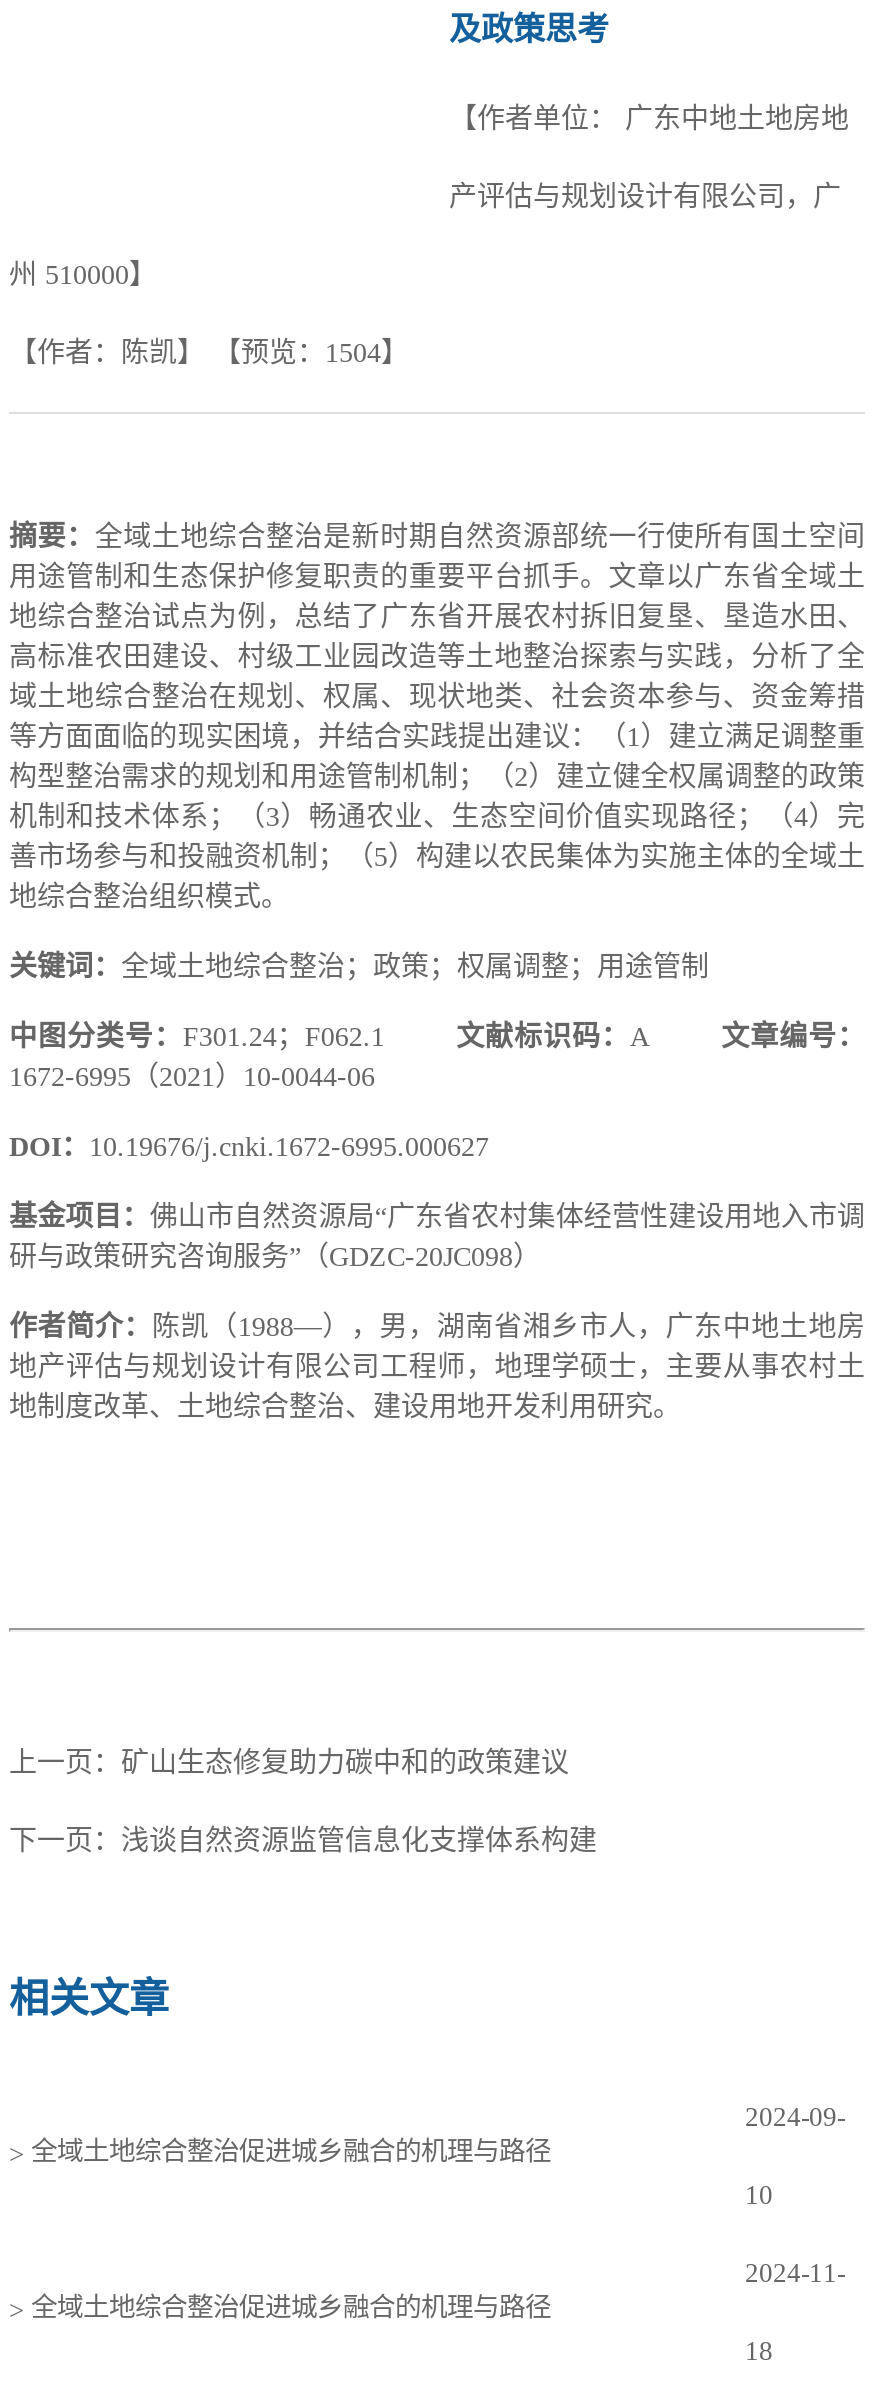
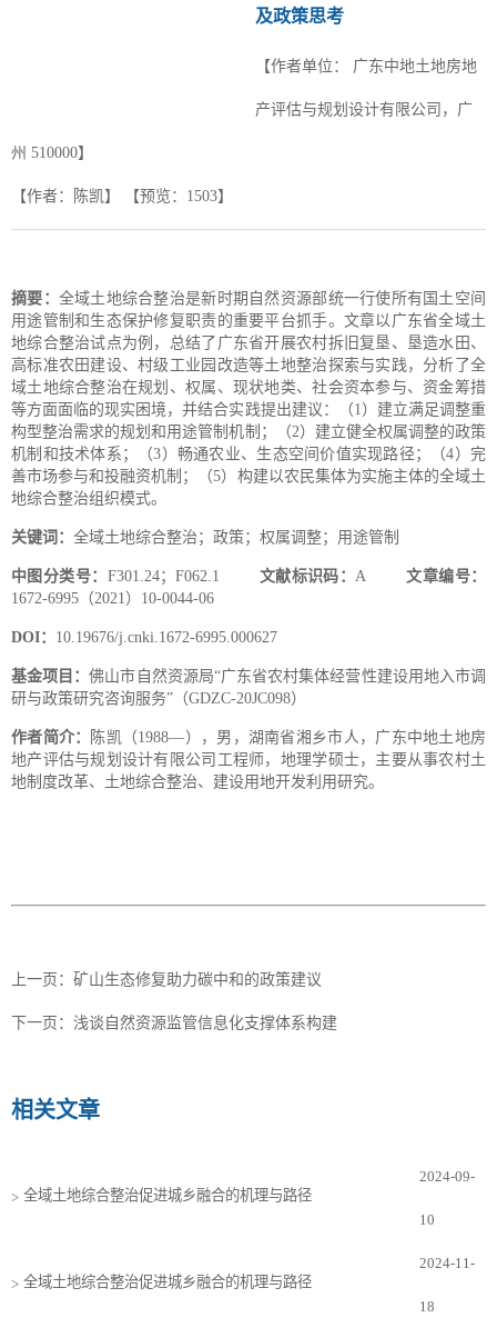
- 【作者：陈凯】 【预览：1504】
+ 【作者：陈凯】 【预览：1503】
